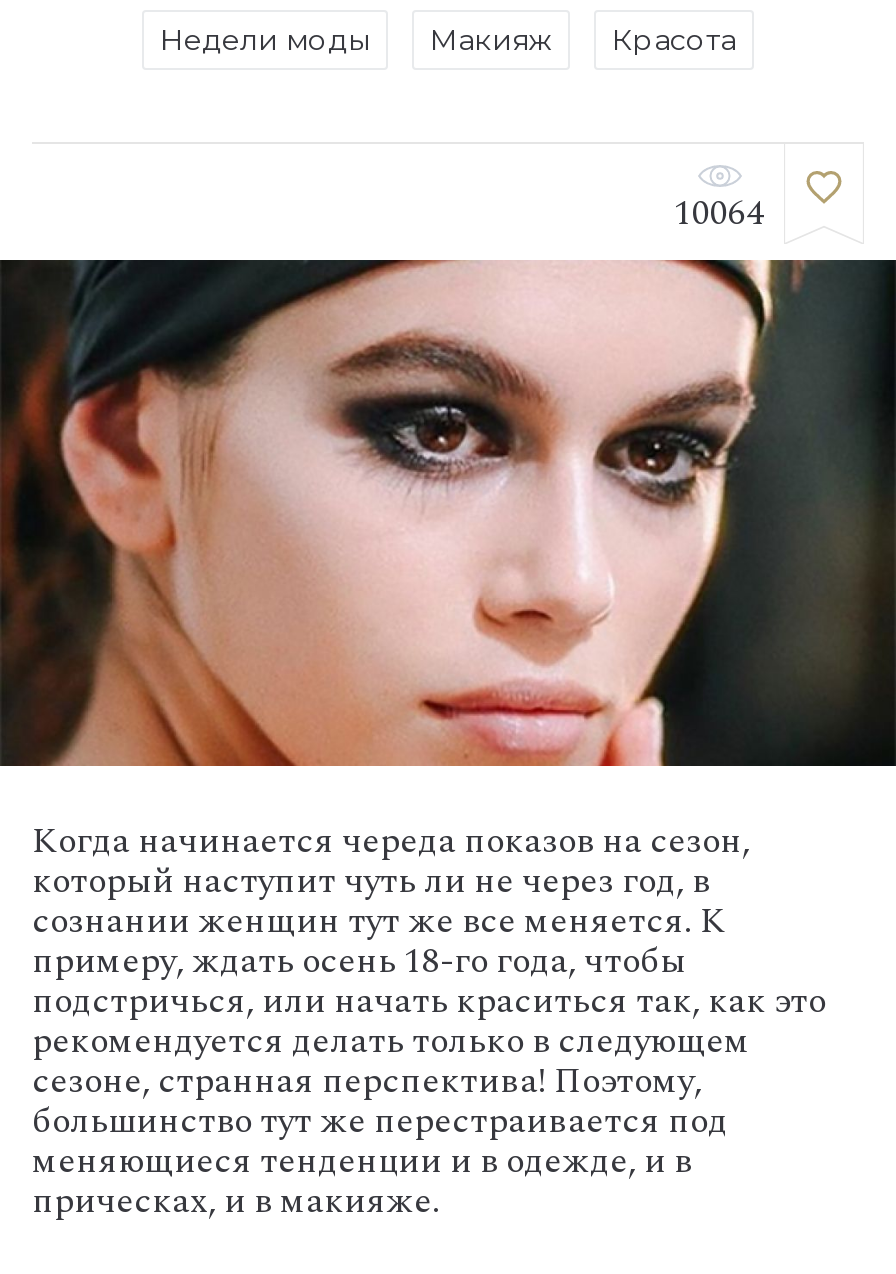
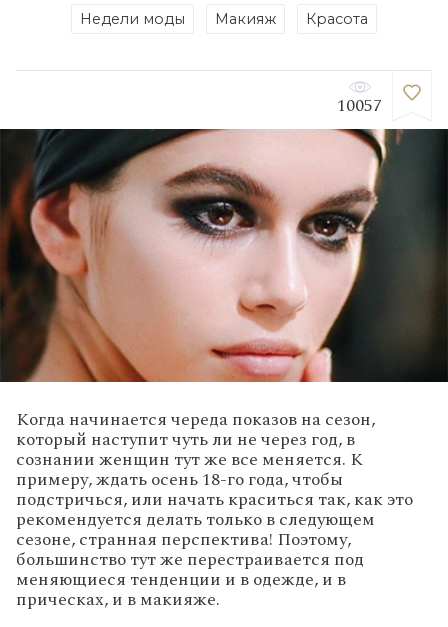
- 10064
+ 10057
